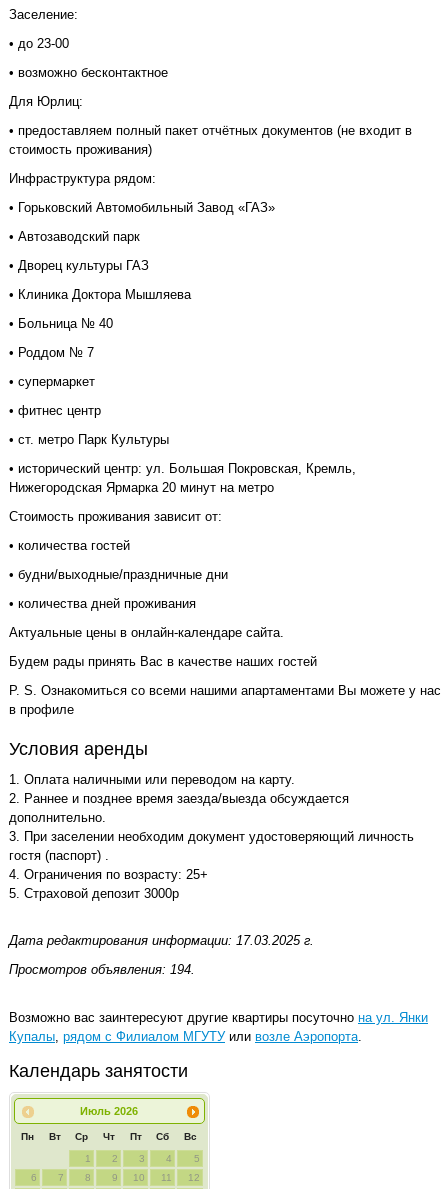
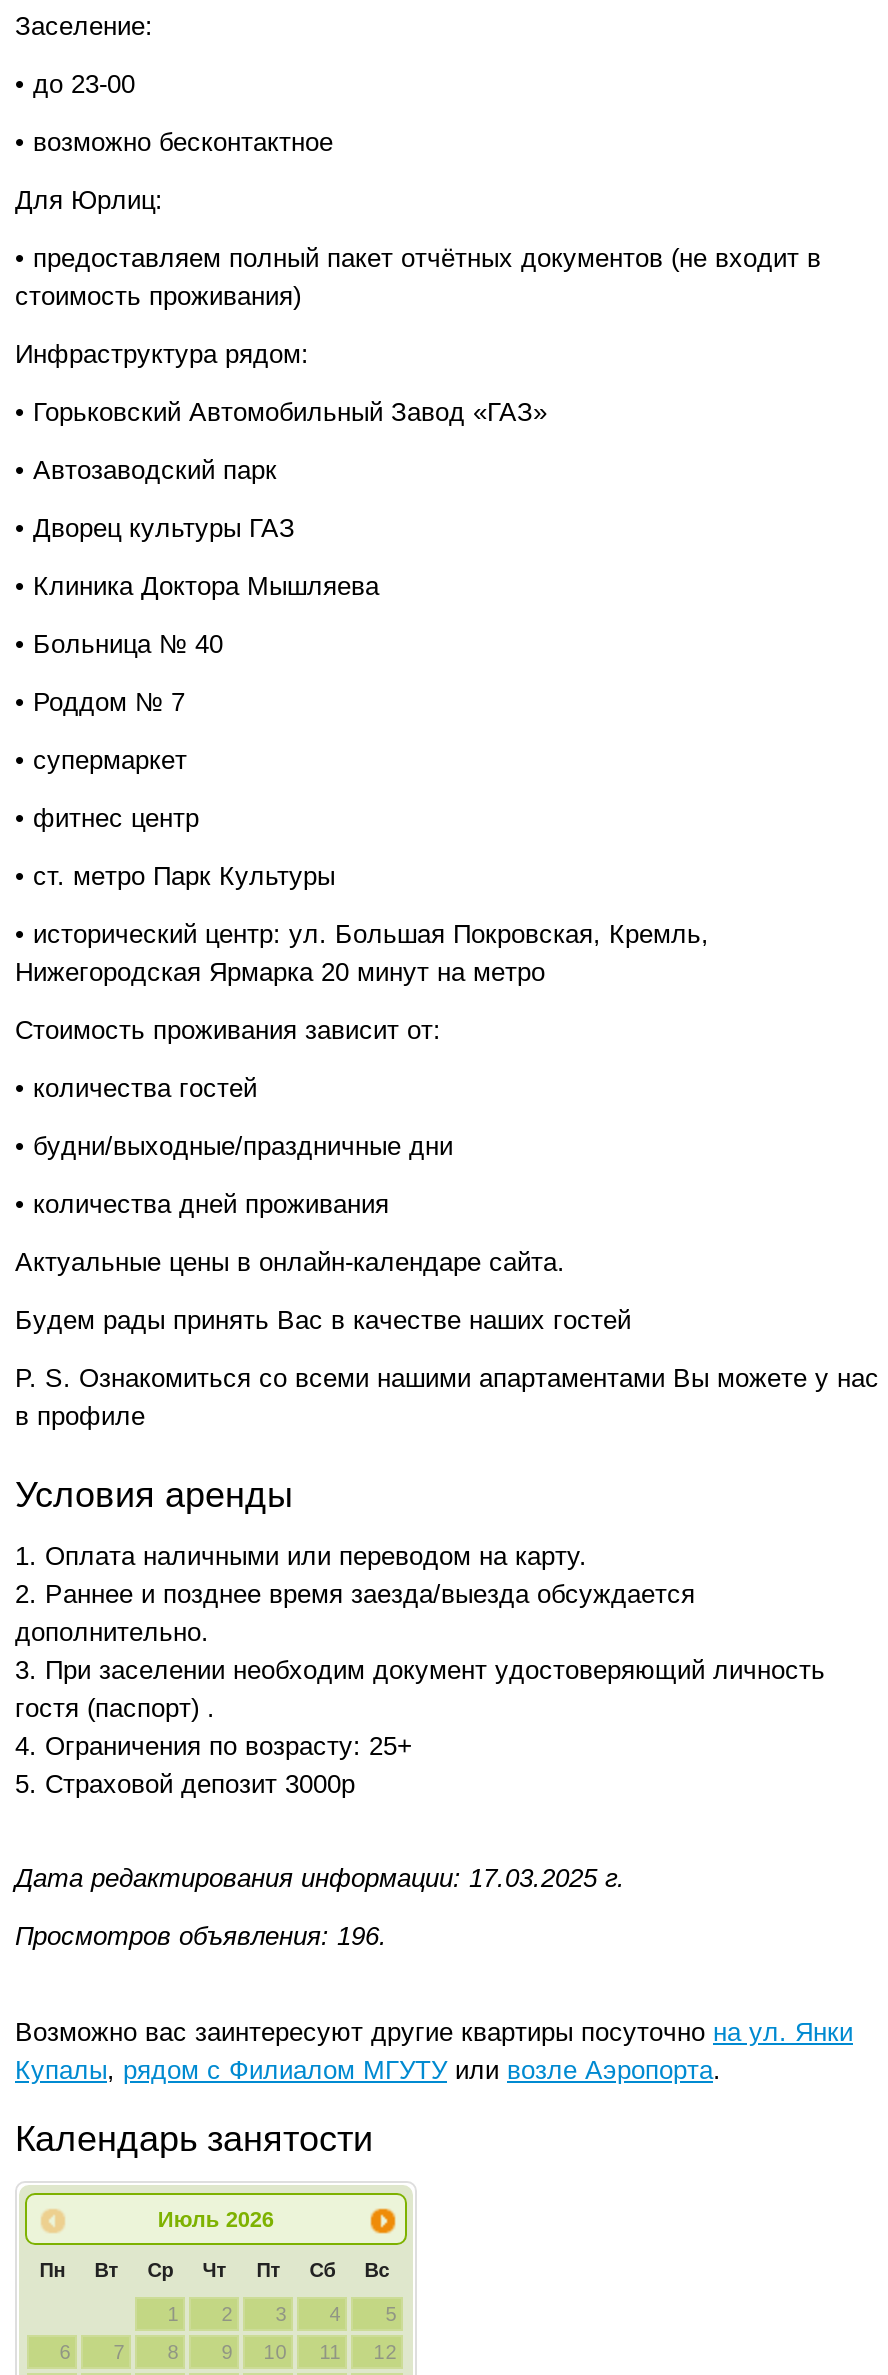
- Просмотров объявления: 194.
+ Просмотров объявления: 196.
